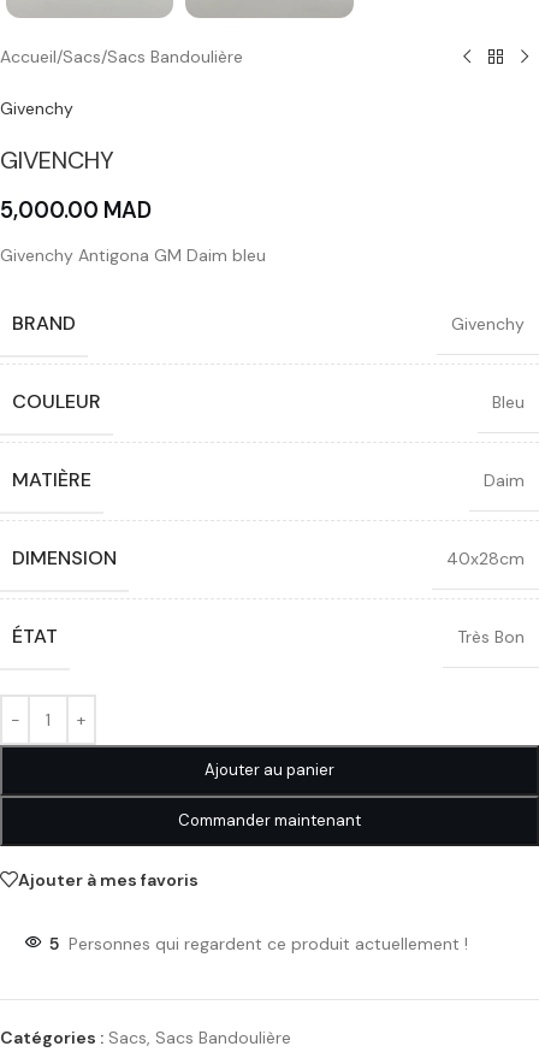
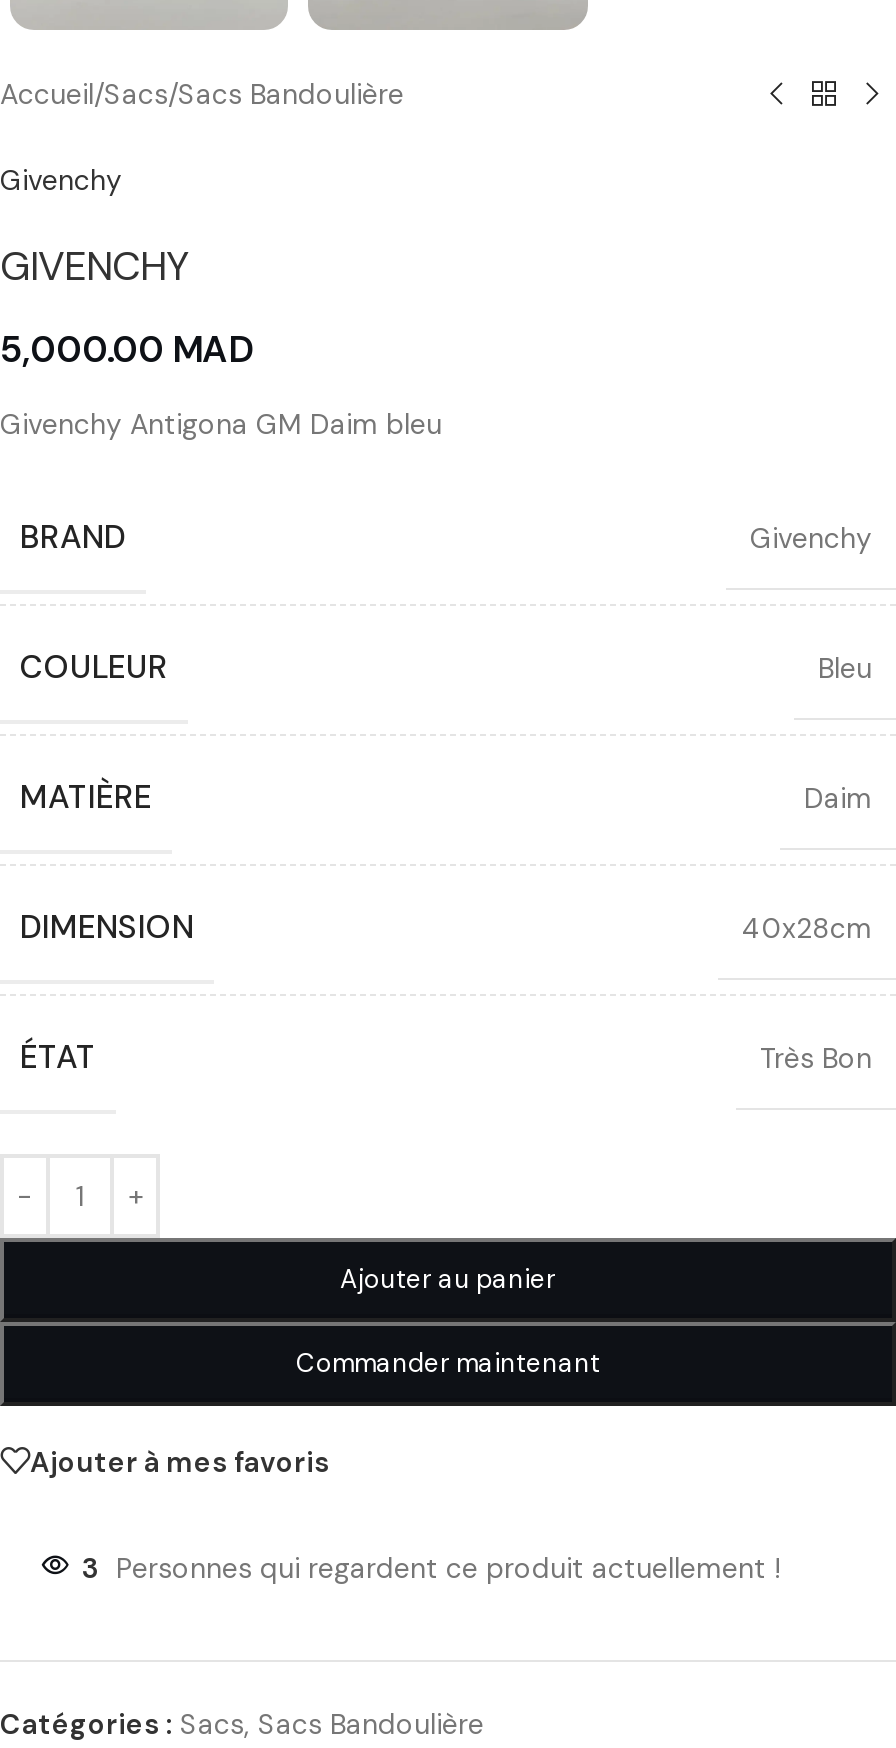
- 5 Personnes qui regardent ce produit actuellement !
+ 3 Personnes qui regardent ce produit actuellement !
